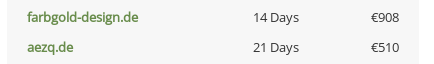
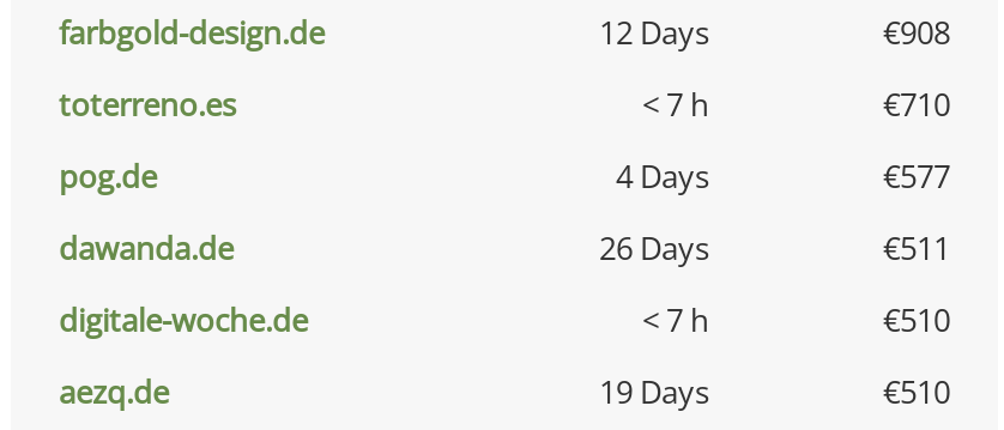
- 14 Days
+ 12 Days

+ toterreno.es
+ < 7 h
+ €710
+ pog.de
+ 4 Days
+ €577
+ dawanda.de
+ 26 Days
+ €511
+ digitale-woche.de
+ < 7 h
+ €510

- 21 Days
+ 19 Days
